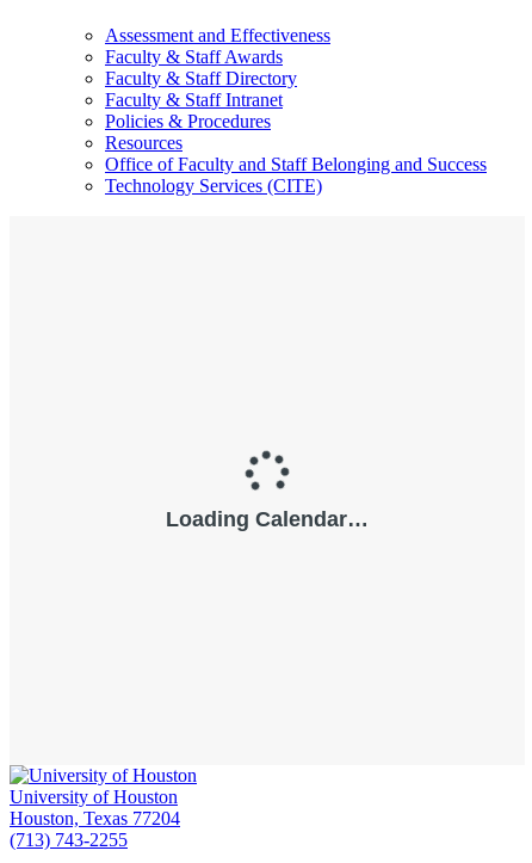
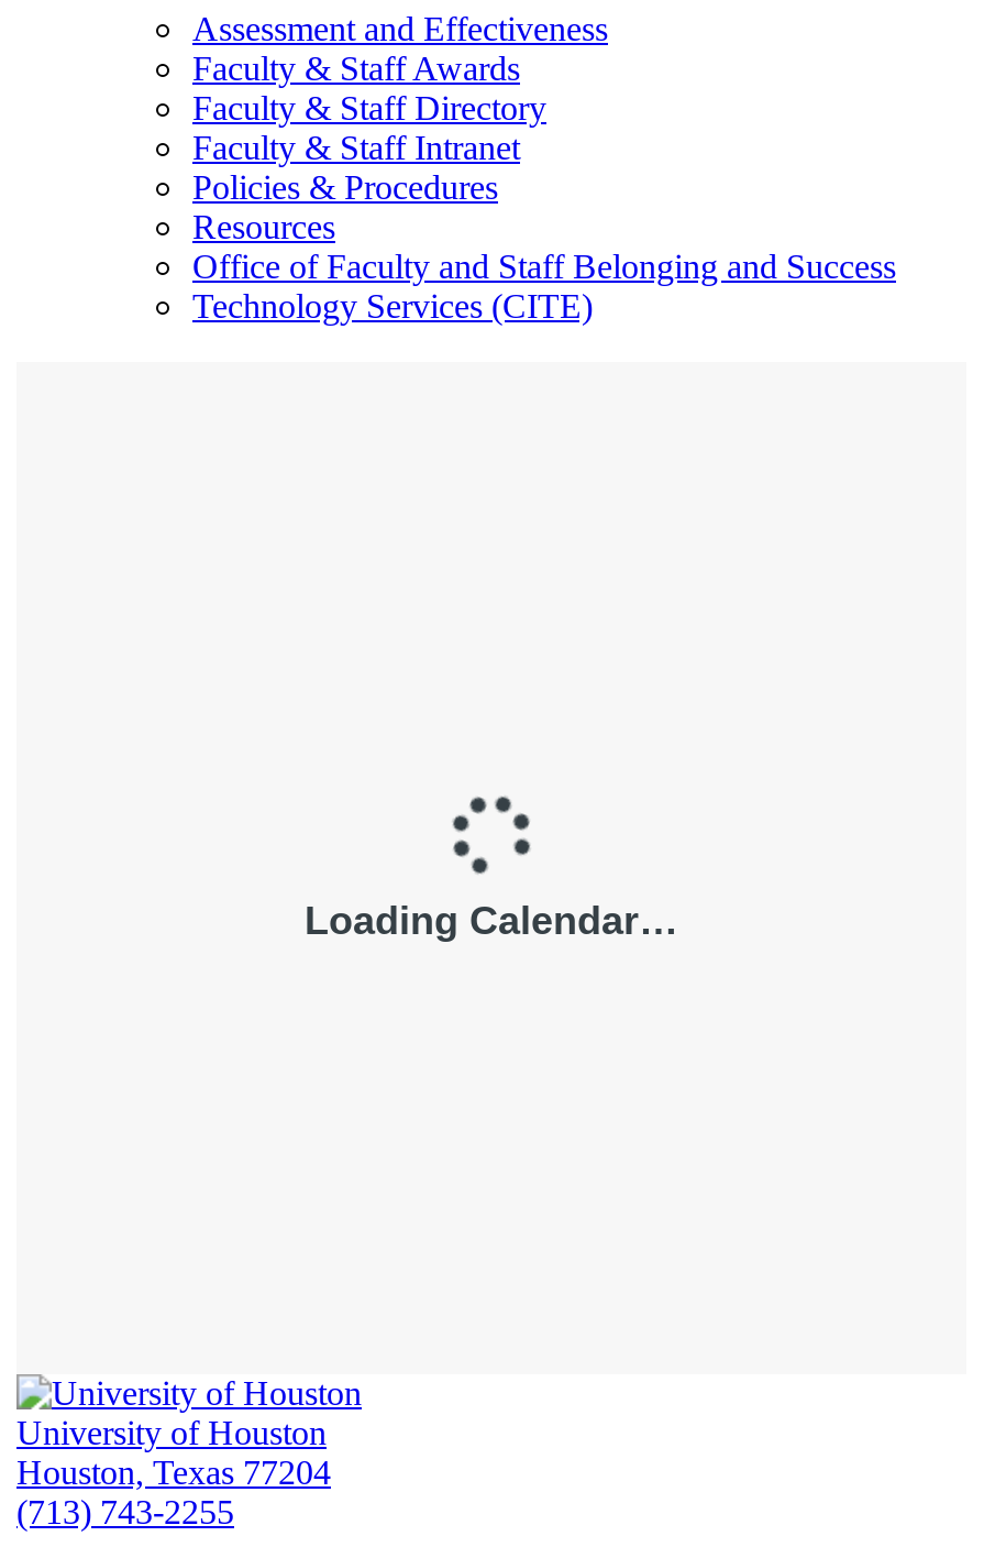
- [image]
+ [image]
